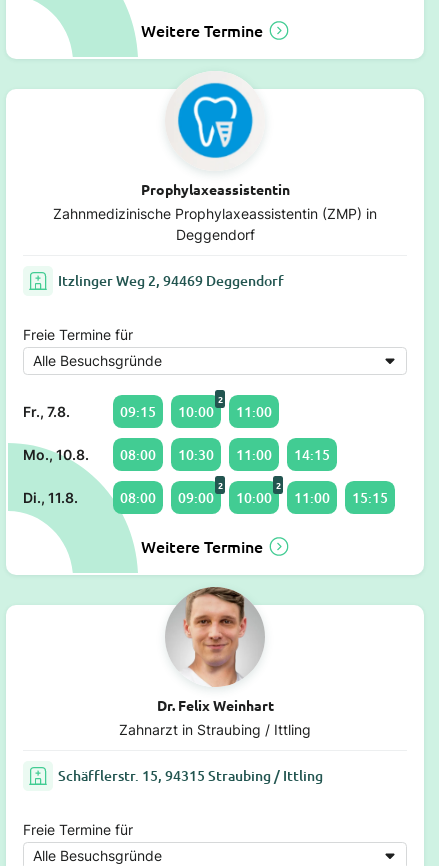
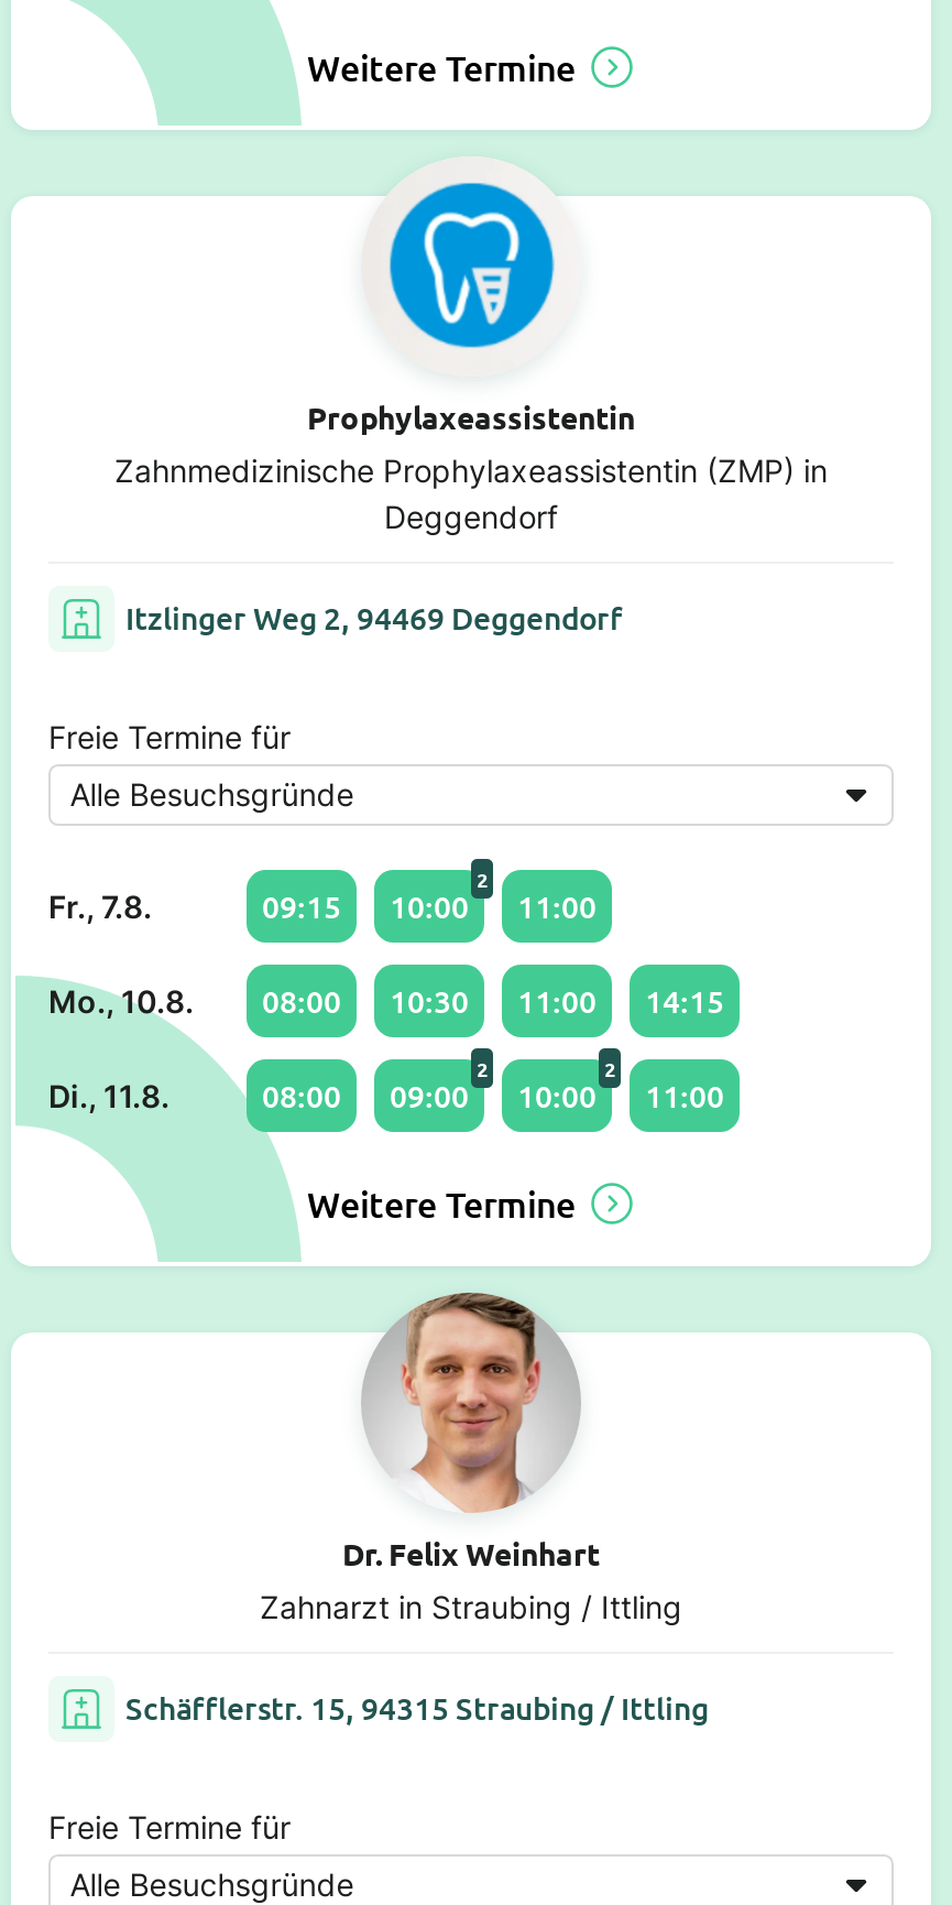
- 15:15
